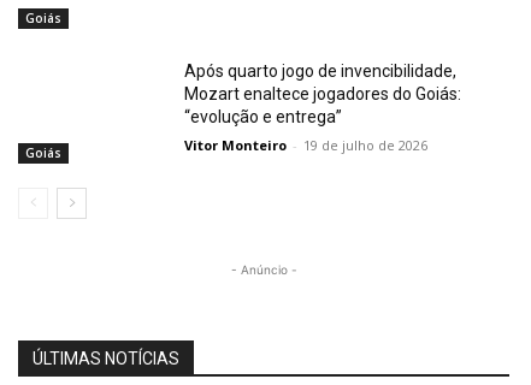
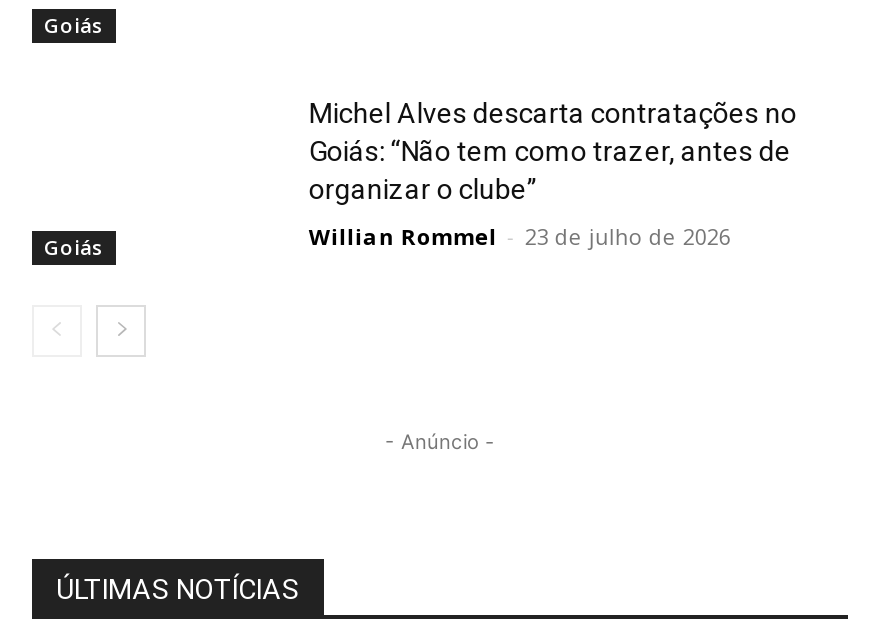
- Após quarto jogo de invencibilidade,
- Mozart enaltece jogadores do Goiás:
- “evolução e entrega”
+ Michel Alves descarta contratações no
+ Goiás: “Não tem como trazer, antes de
+ organizar o clube”

- Vitor Monteiro - 19 de julho de 2026
+ Willian Rommel - 23 de julho de 2026
